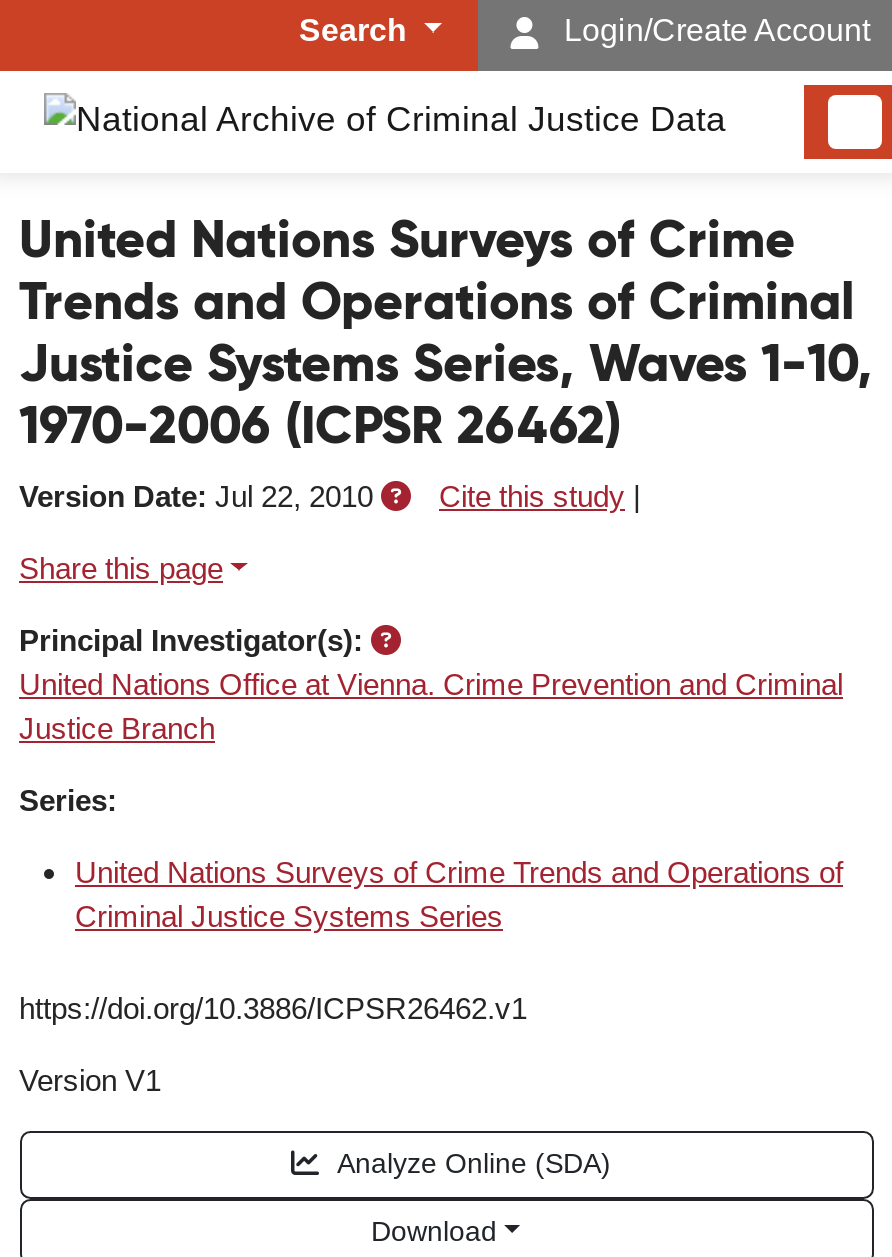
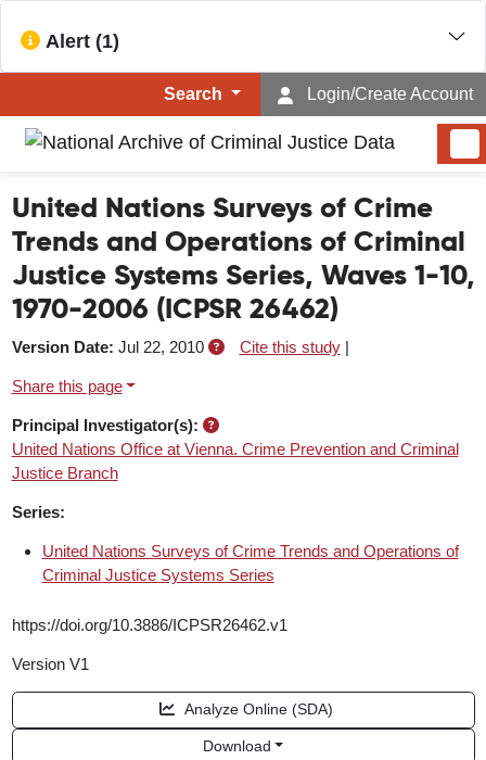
+ Alert (1)
